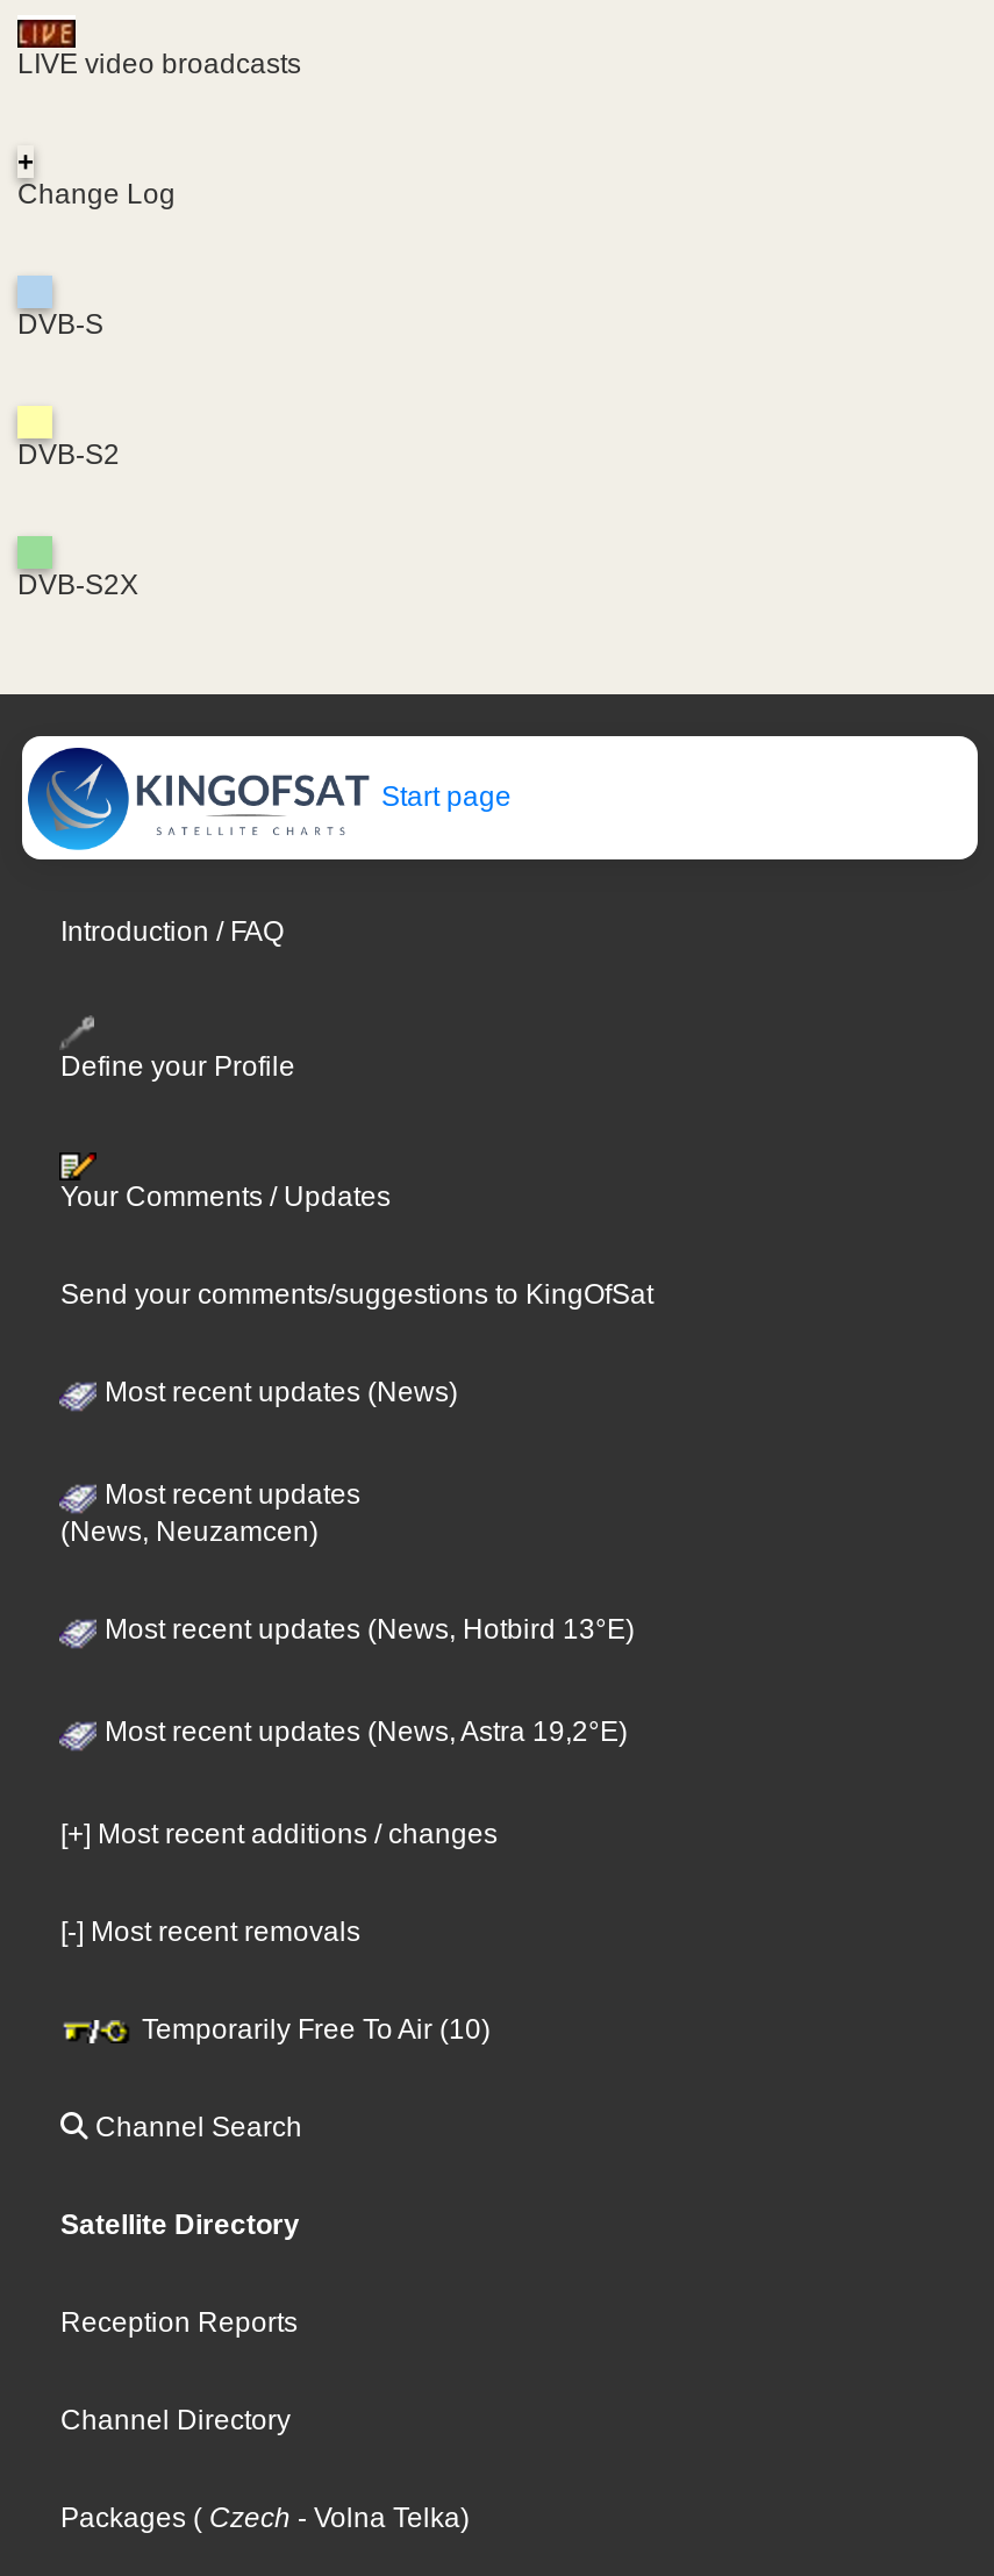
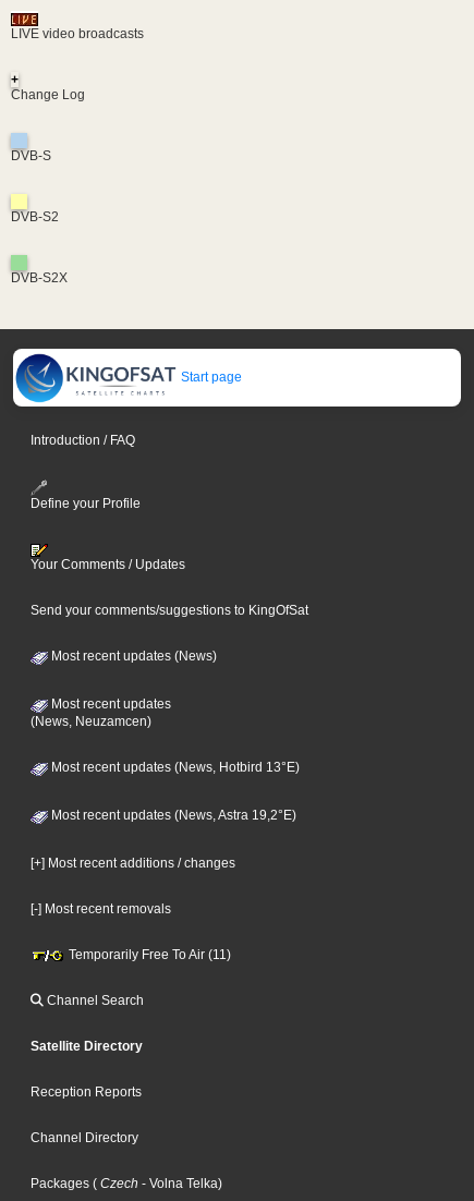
- Temporarily Free To Air (10)
+ Temporarily Free To Air (11)
